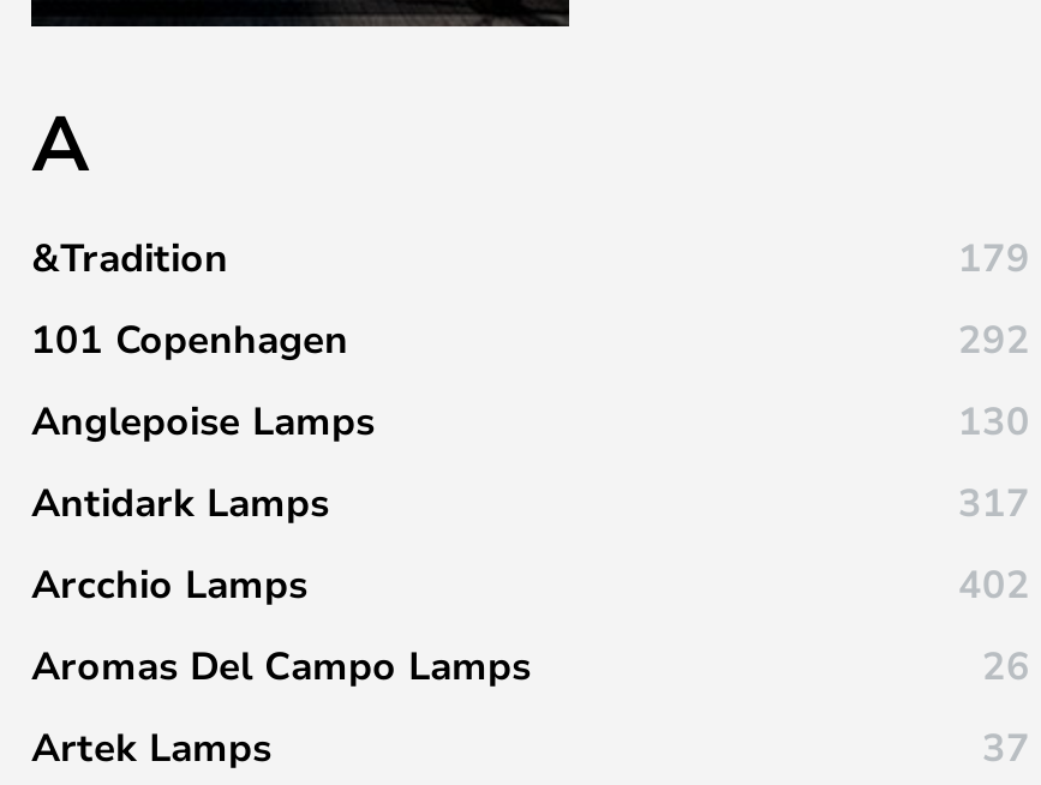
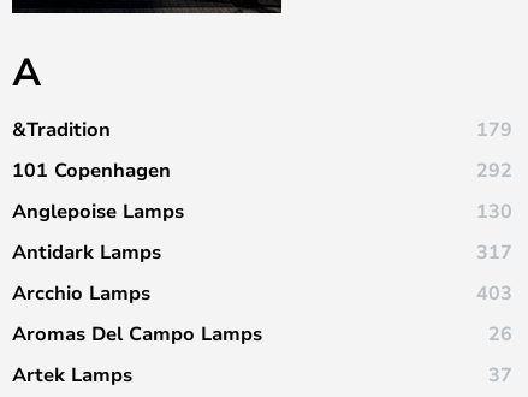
- 402
+ 403
